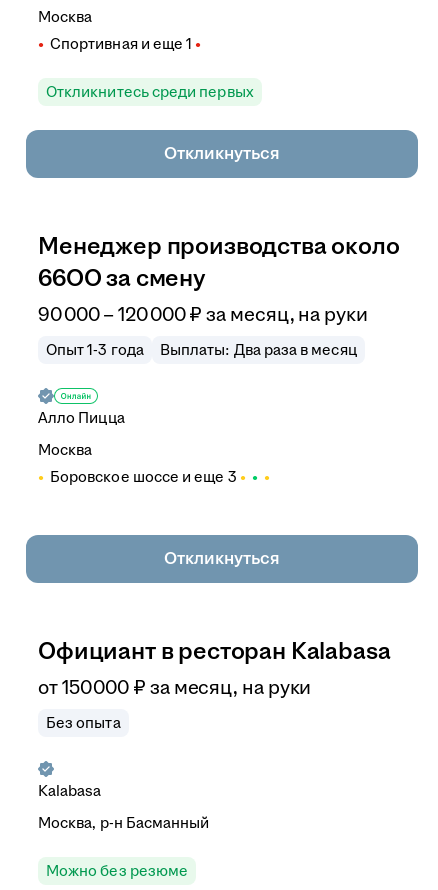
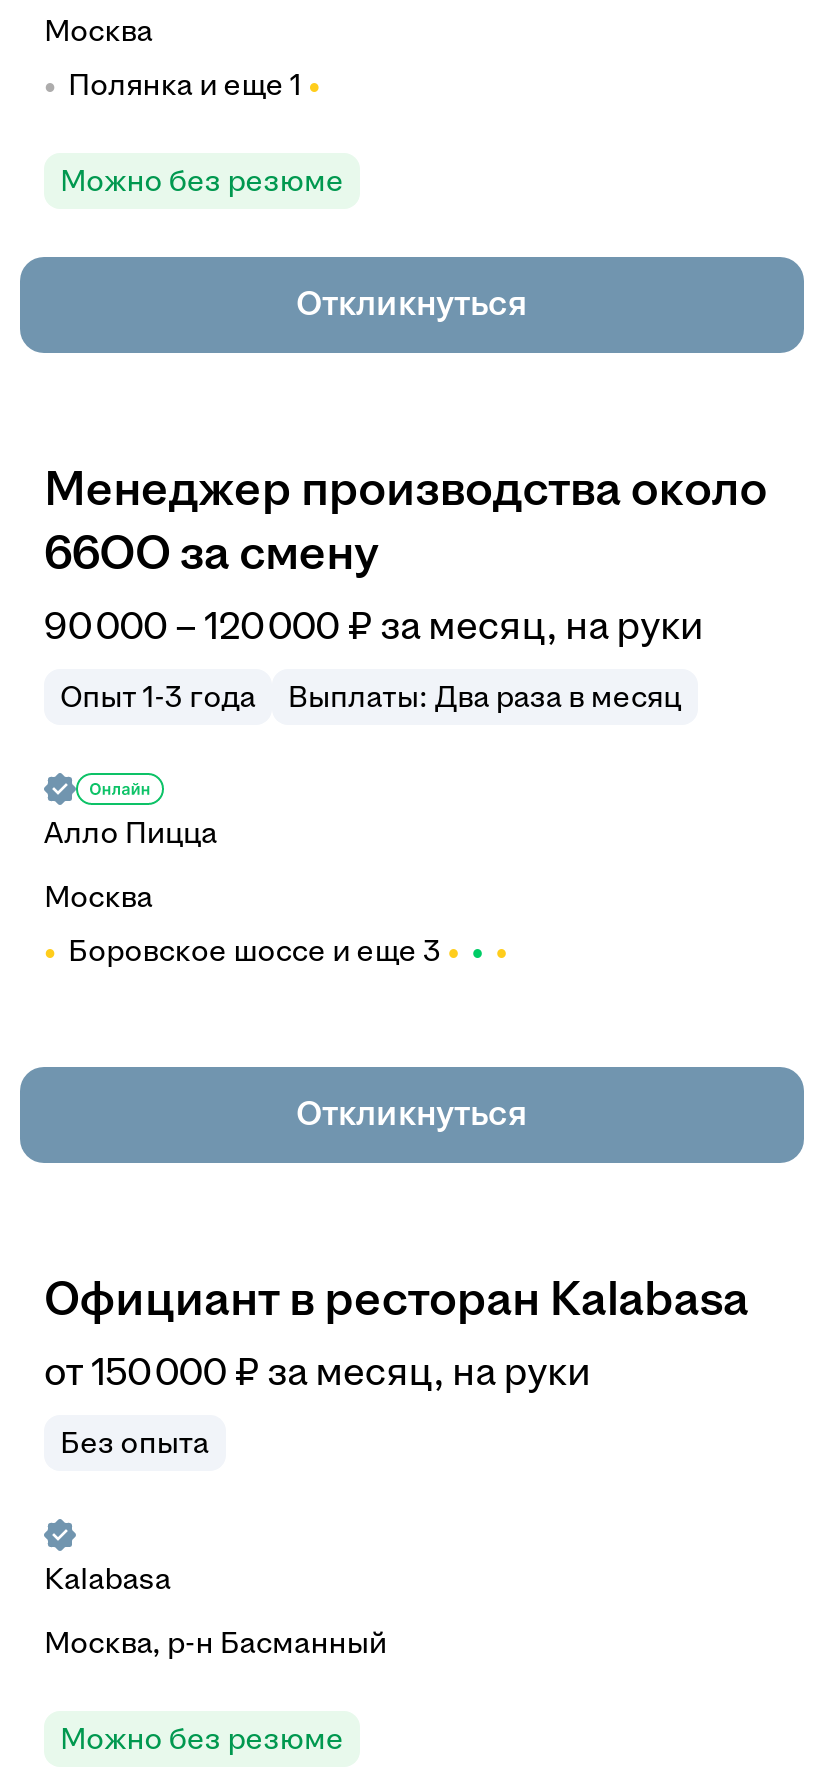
- Спортивная и еще 1
+ Полянка и еще 1

- Откликнитесь среди первых
+ Можно без резюме
